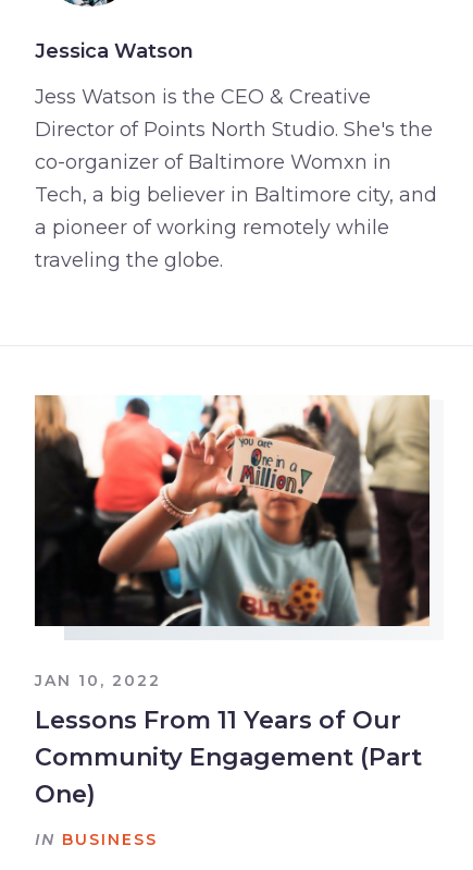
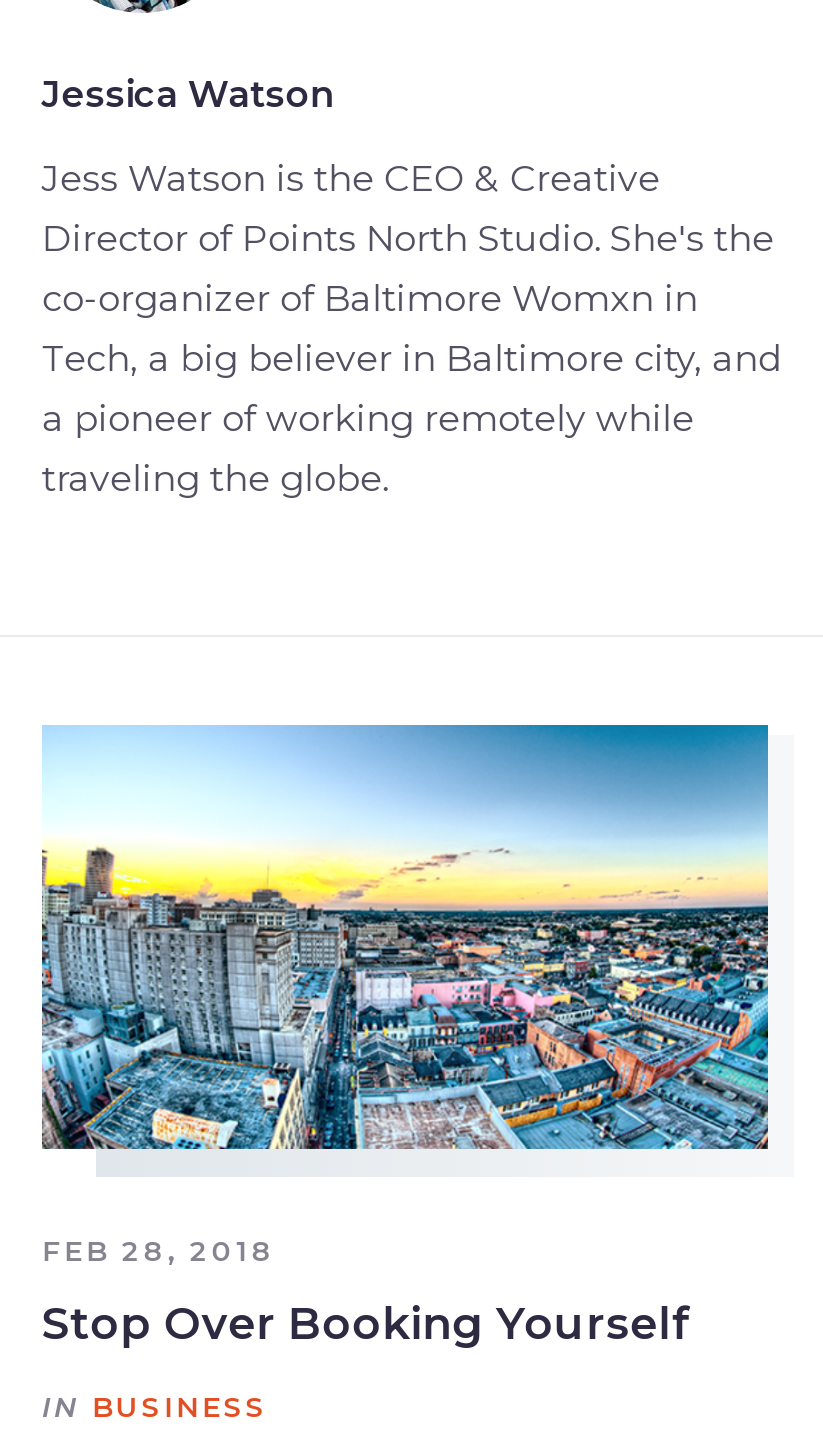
- [image]
+ [image]

- JAN 10, 2022
+ FEB 28, 2018

- Lessons From 11 Years of Our
- Community Engagement (Part
- One)
+ Stop Over Booking Yourself
